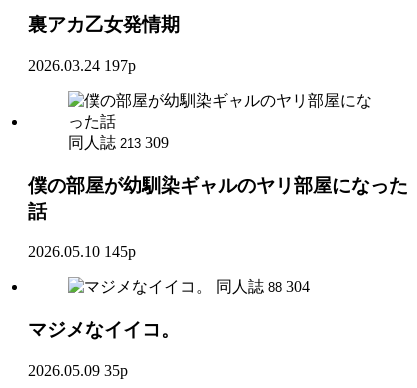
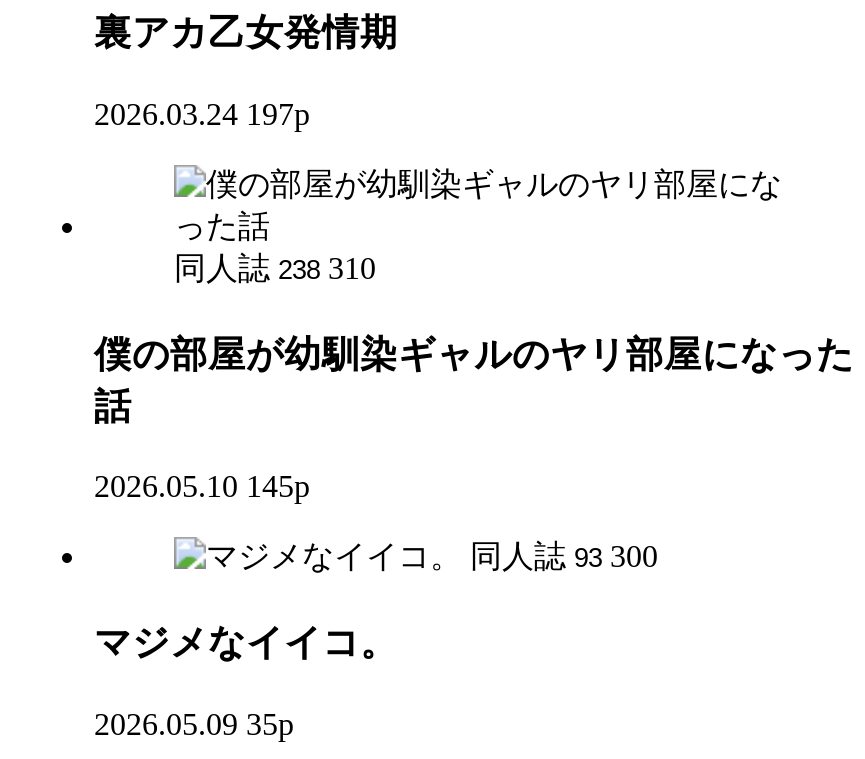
- 同人誌 213 309
+ 同人誌 238 310

- 同人誌 88 304
+ 同人誌 93 300
